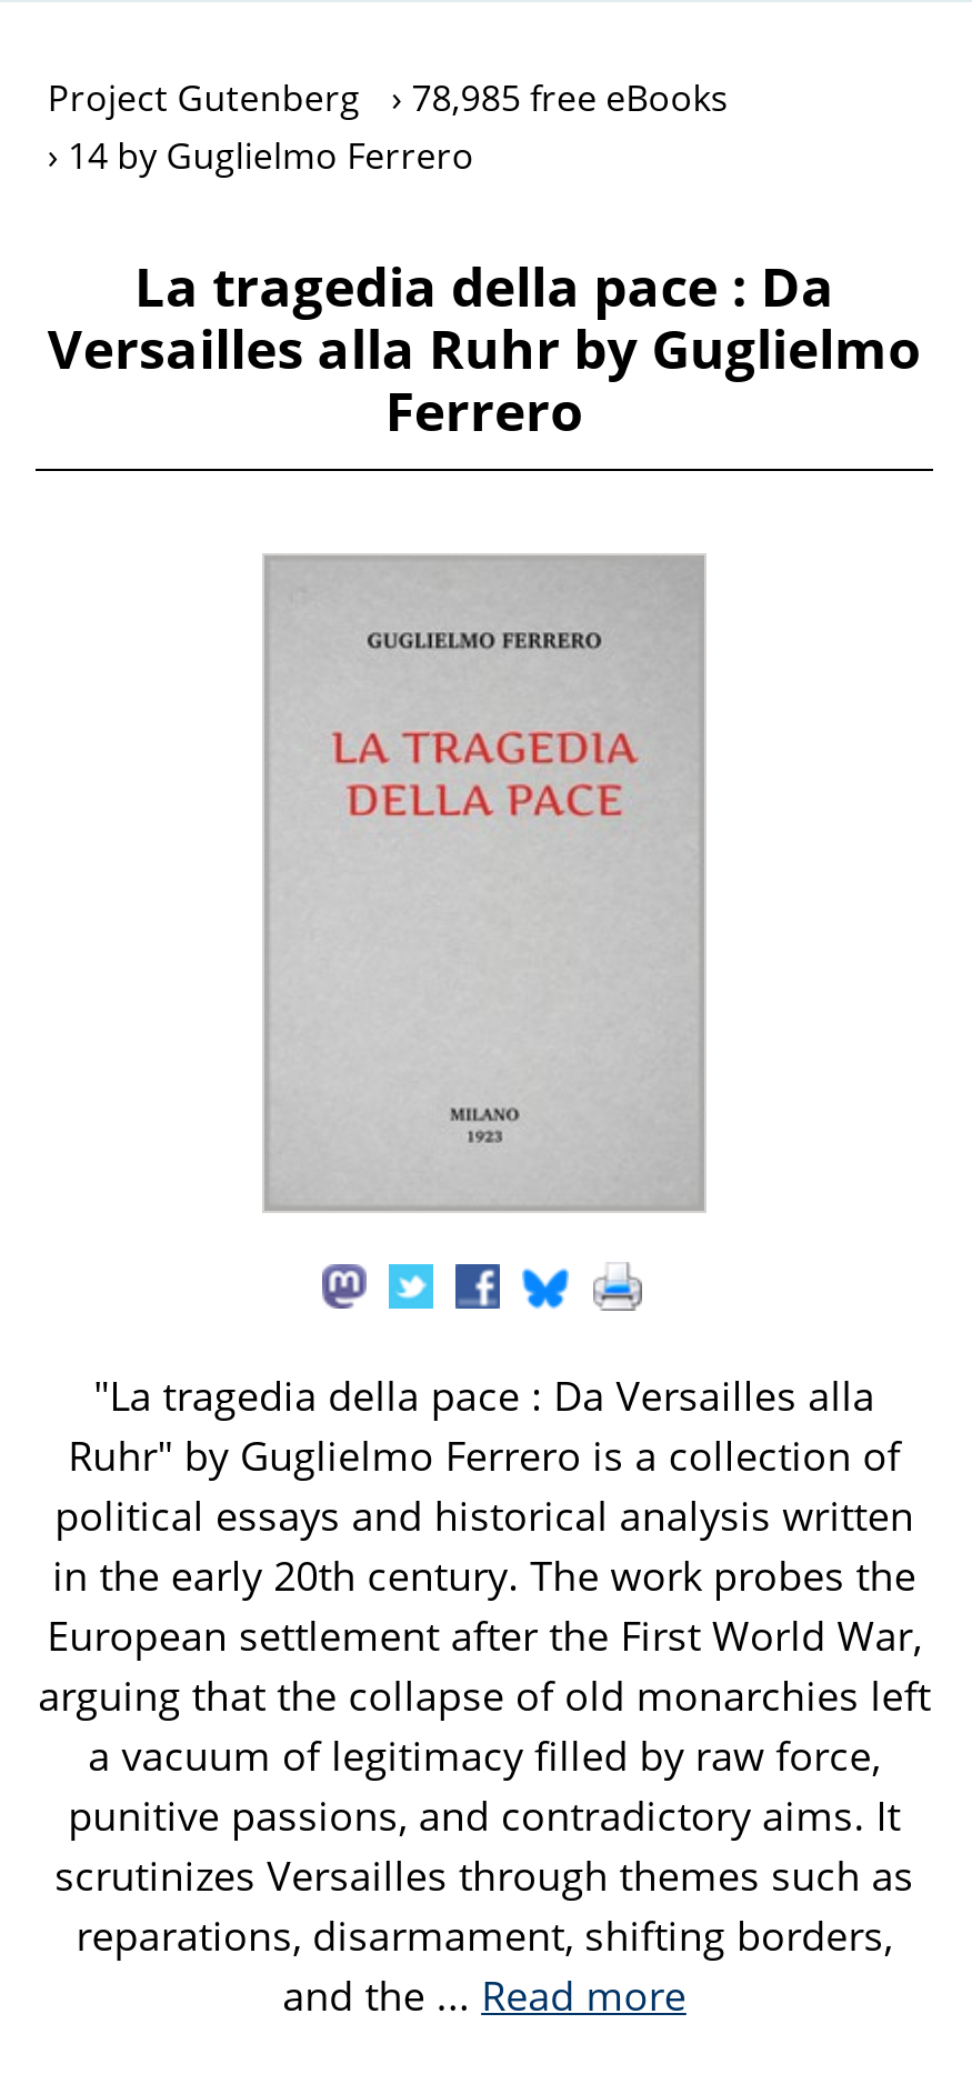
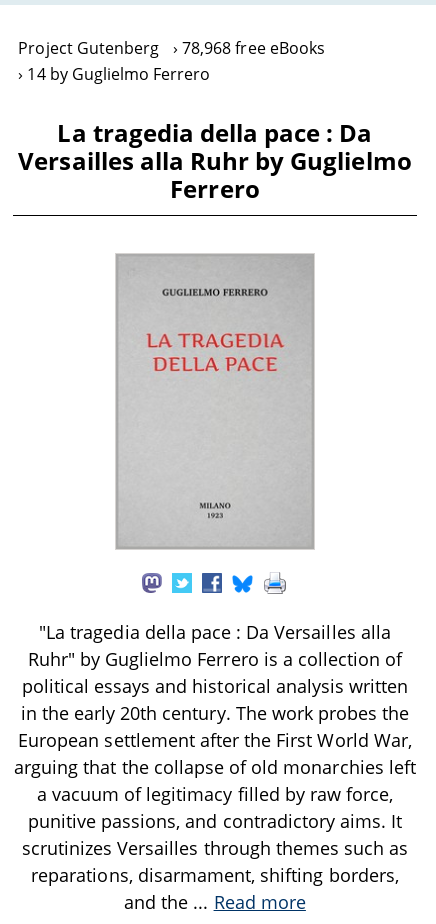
- Project Gutenberg 78,985 free eBooks
+ Project Gutenberg 78,968 free eBooks
